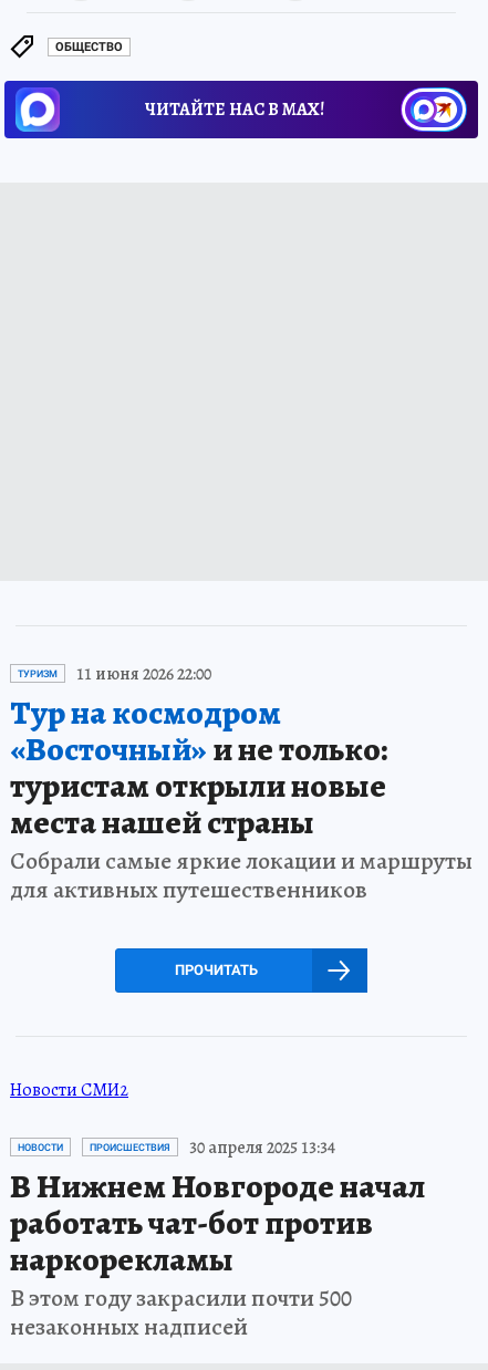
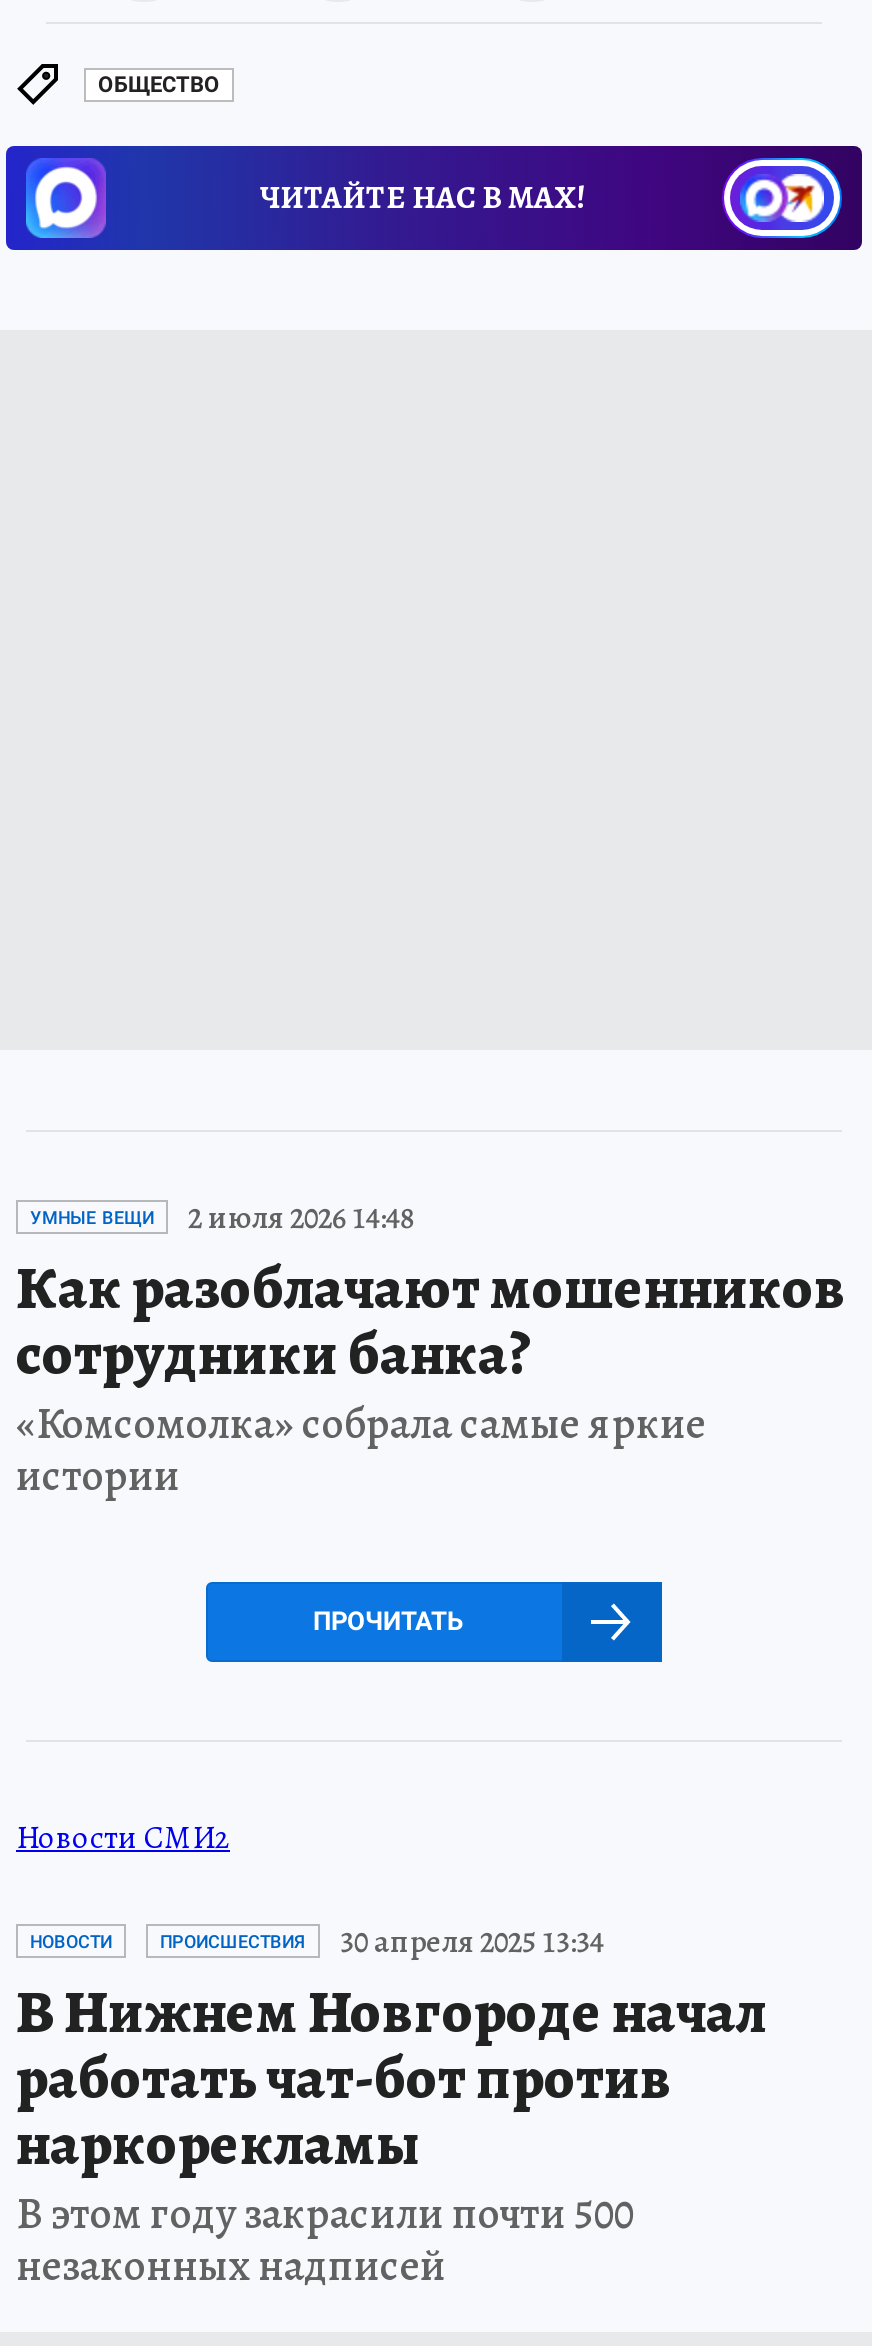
- ТУРИЗМ
- 11 июня 2026 22:00
- Тур на космодром
- «Восточный»и не только:
- туристам открыли новые
- места нашей страны
- Собрали самые яркие локации и маршруты
- для активных путешественников
+ УМНЫЕ ВЕЩИ
+ 2 июля 2026 14:48
+ Как разоблачают мошенников
+ сотрудники банка?
+ «Комсомолка» собрала самые яркие
+ истории
